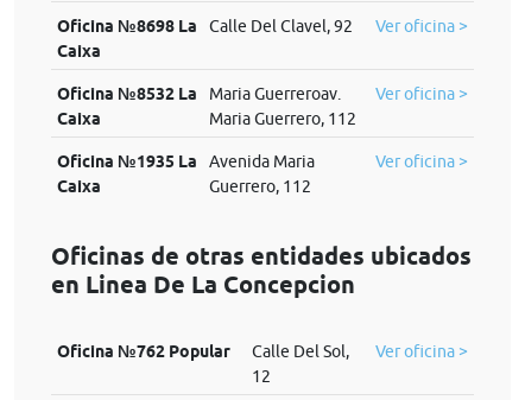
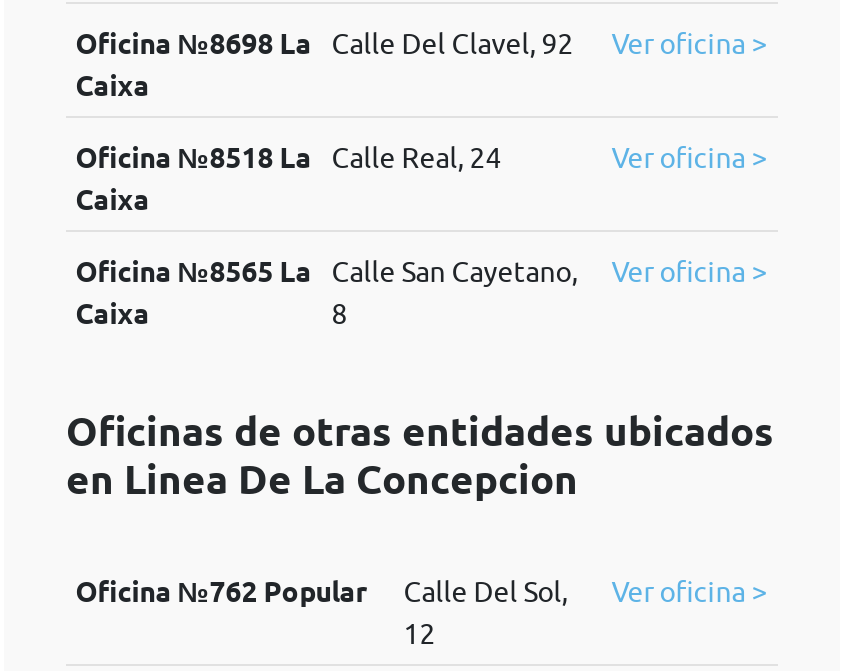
- Oficina №8532 La
+ Oficina №8518 La

- Maria Guerreroav.
- Maria Guerrero, 112
+ Calle Real, 24

- Oficina №1935 La
+ Oficina №8565 La

- Avenida Maria
- Guerrero, 112
+ Calle San Cayetano,
+ 8
